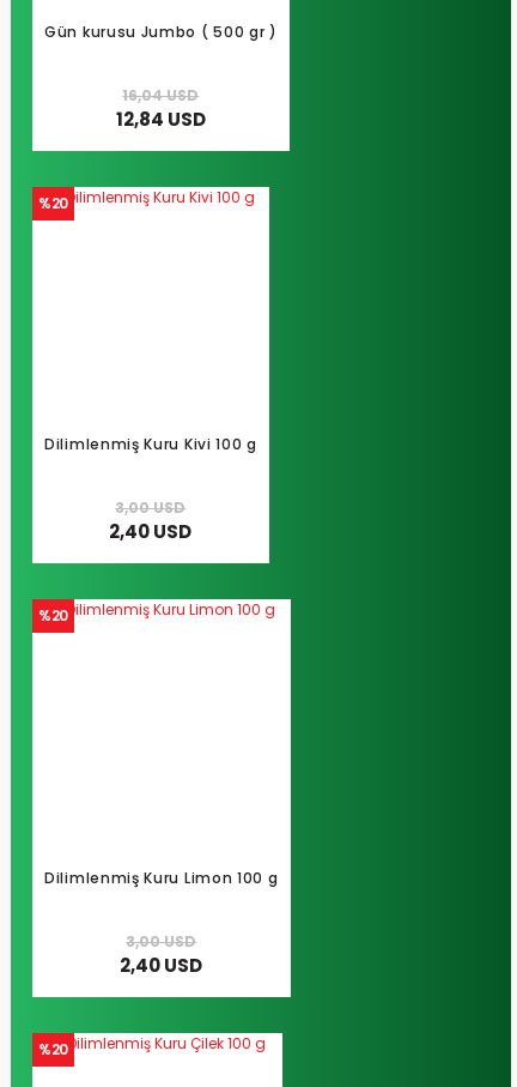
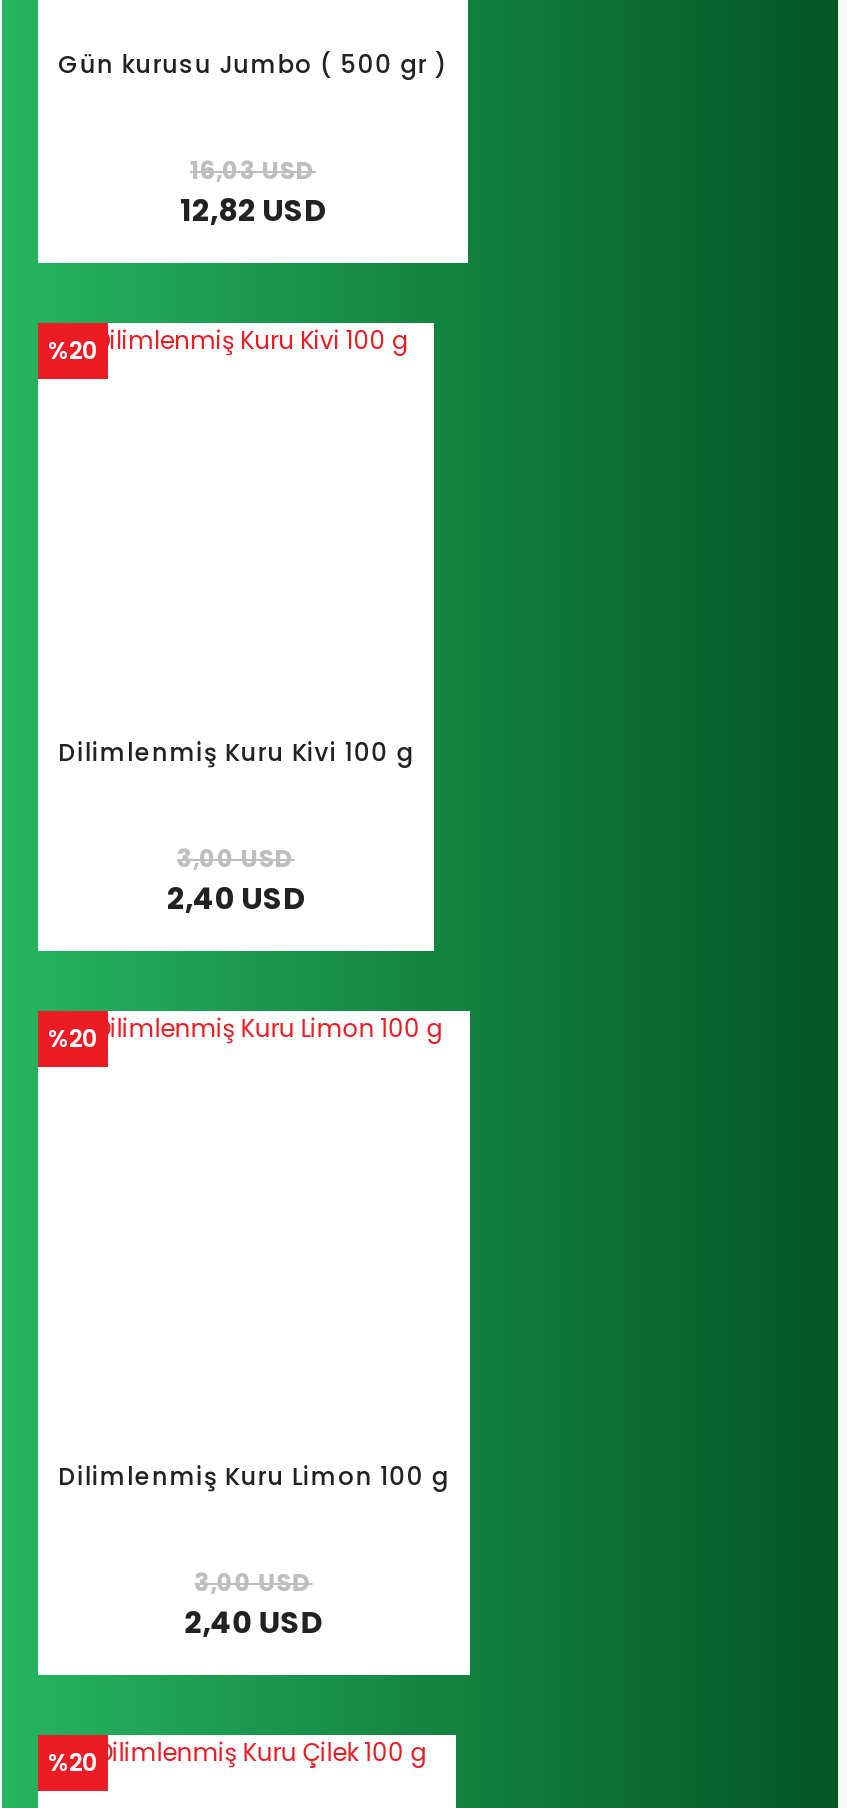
- 16,04 USD
+ 16,03 USD

- 12,84 USD
+ 12,82 USD
